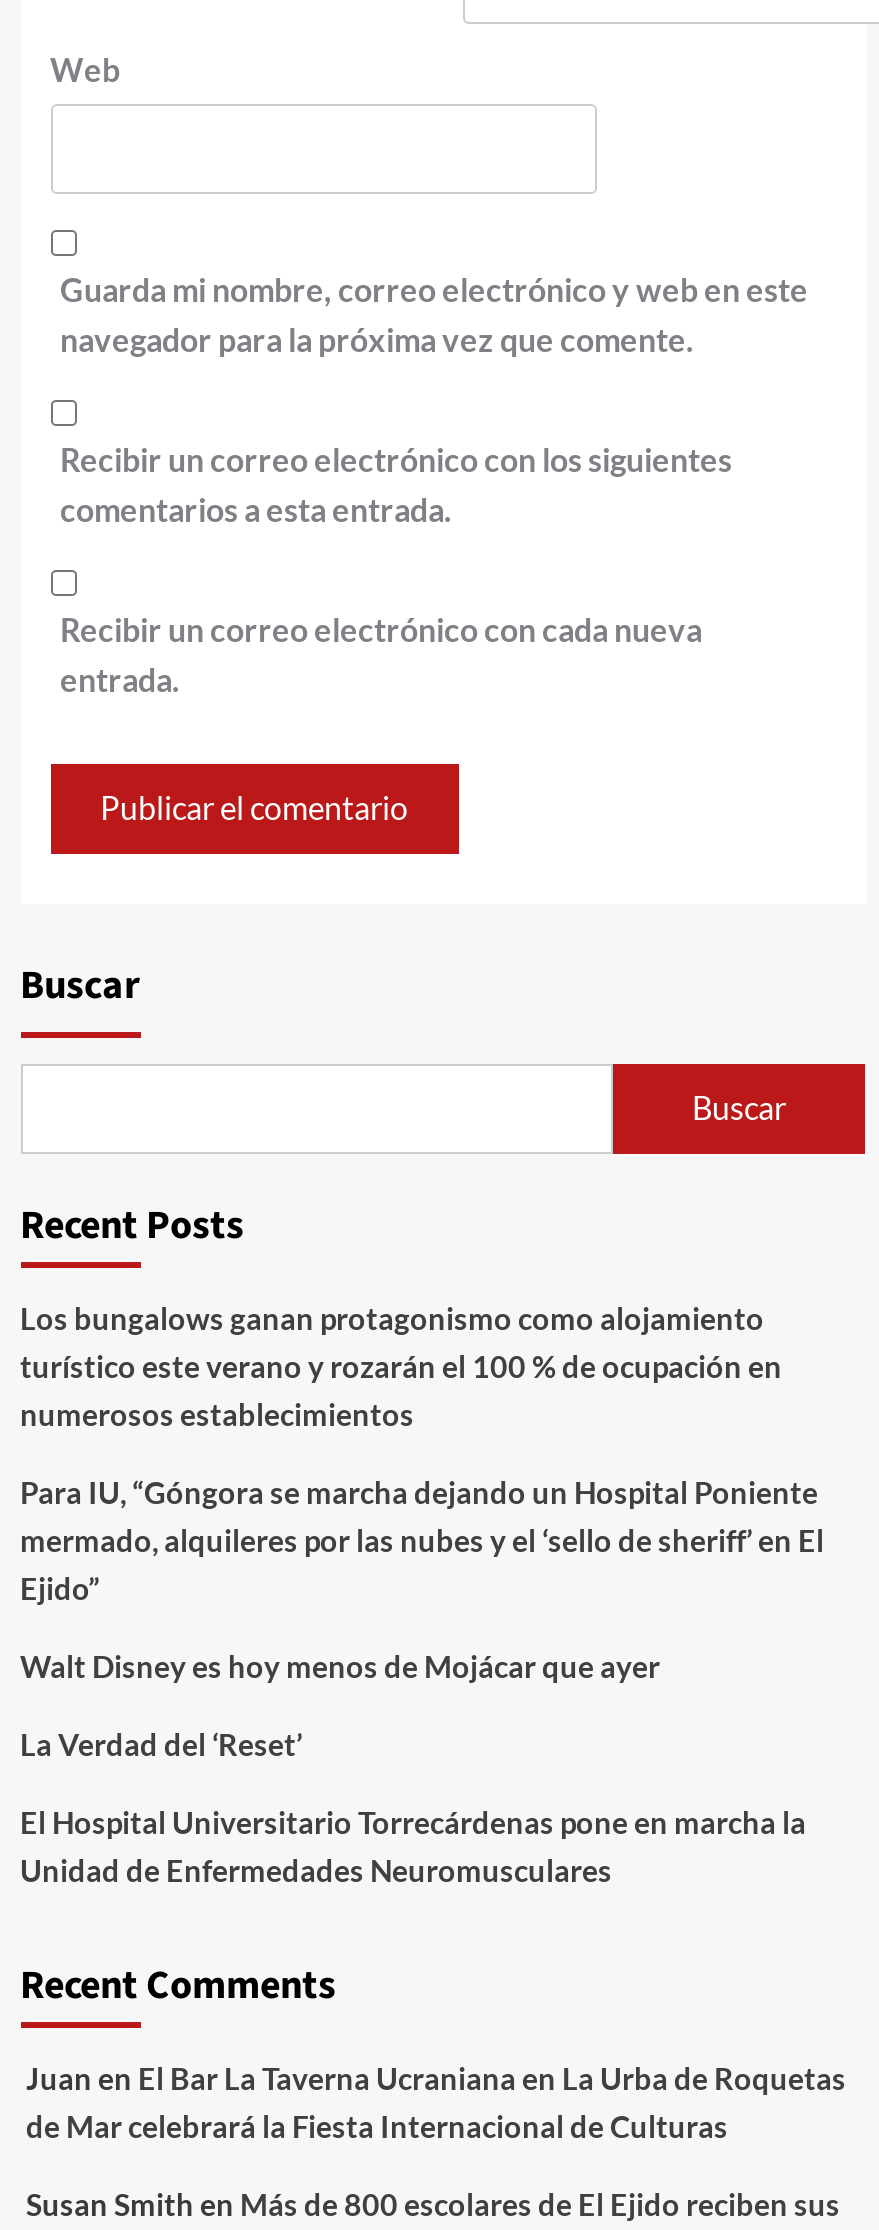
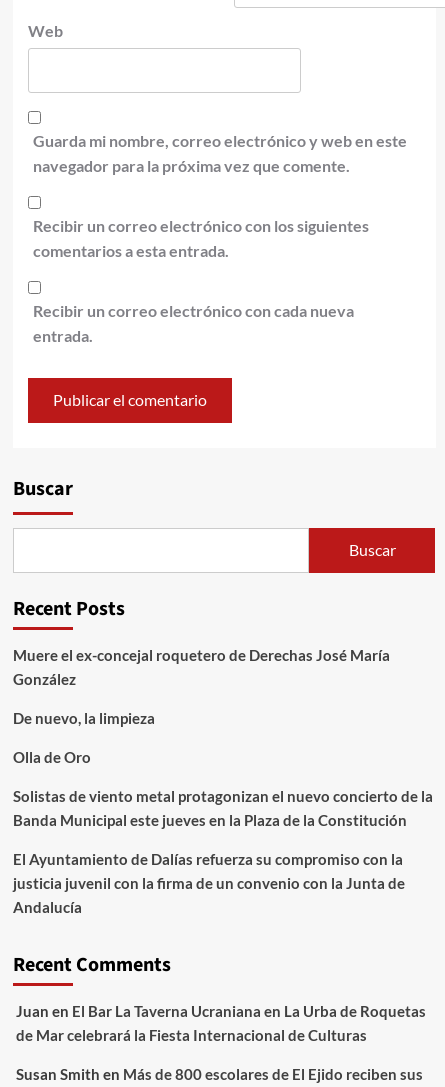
- Los bungalows ganan protagonismo como alojamiento
- turístico este verano y rozarán el 100 % de ocupación en
- numerosos establecimientos
+ Muere el ex-concejal roquetero de Derechas José María
+ González

- Para IU, “Góngora se marcha dejando un Hospital Poniente
- mermado, alquileres por las nubes y el ‘sello de sheriff’ en El
- Ejido”
+ De nuevo, la limpieza

- Walt Disney es hoy menos de Mojácar que ayer
+ Olla de Oro

- La Verdad del ‘Reset’
+ Solistas de viento metal protagonizan el nuevo concierto de la
+ Banda Municipal este jueves en la Plaza de la Constitución

- El Hospital Universitario Torrecárdenas pone en marcha la
- Unidad de Enfermedades Neuromusculares
+ El Ayuntamiento de Dalías refuerza su compromiso con la
+ justicia juvenil con la firma de un convenio con la Junta de
+ Andalucía
